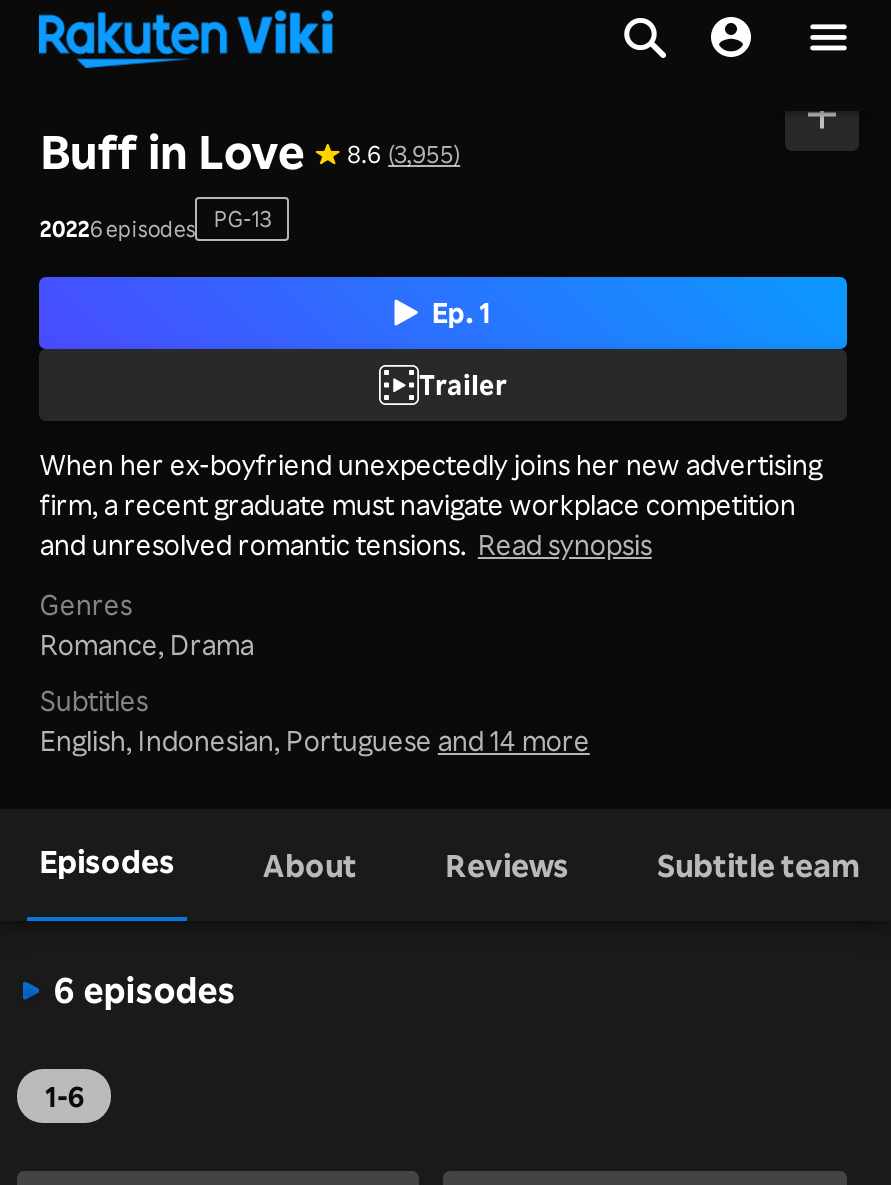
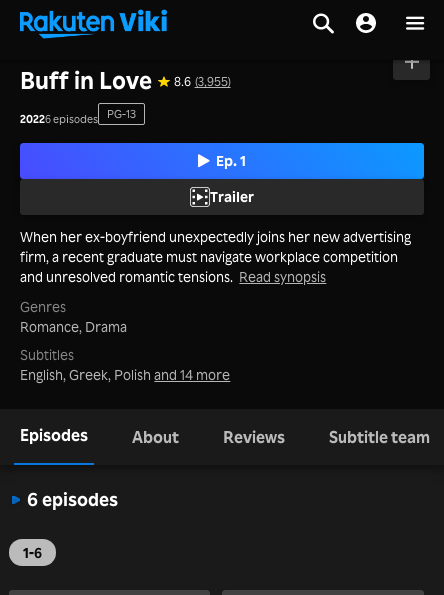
- English, Indonesian, Portuguese and 14 more
+ English, Greek, Polish and 14 more
